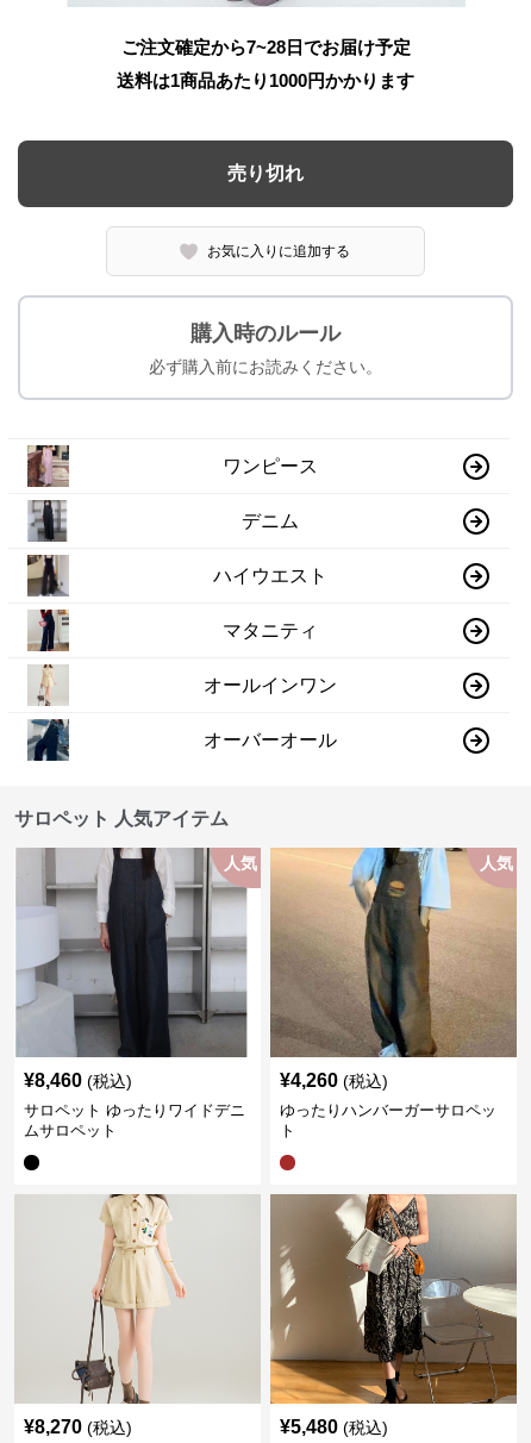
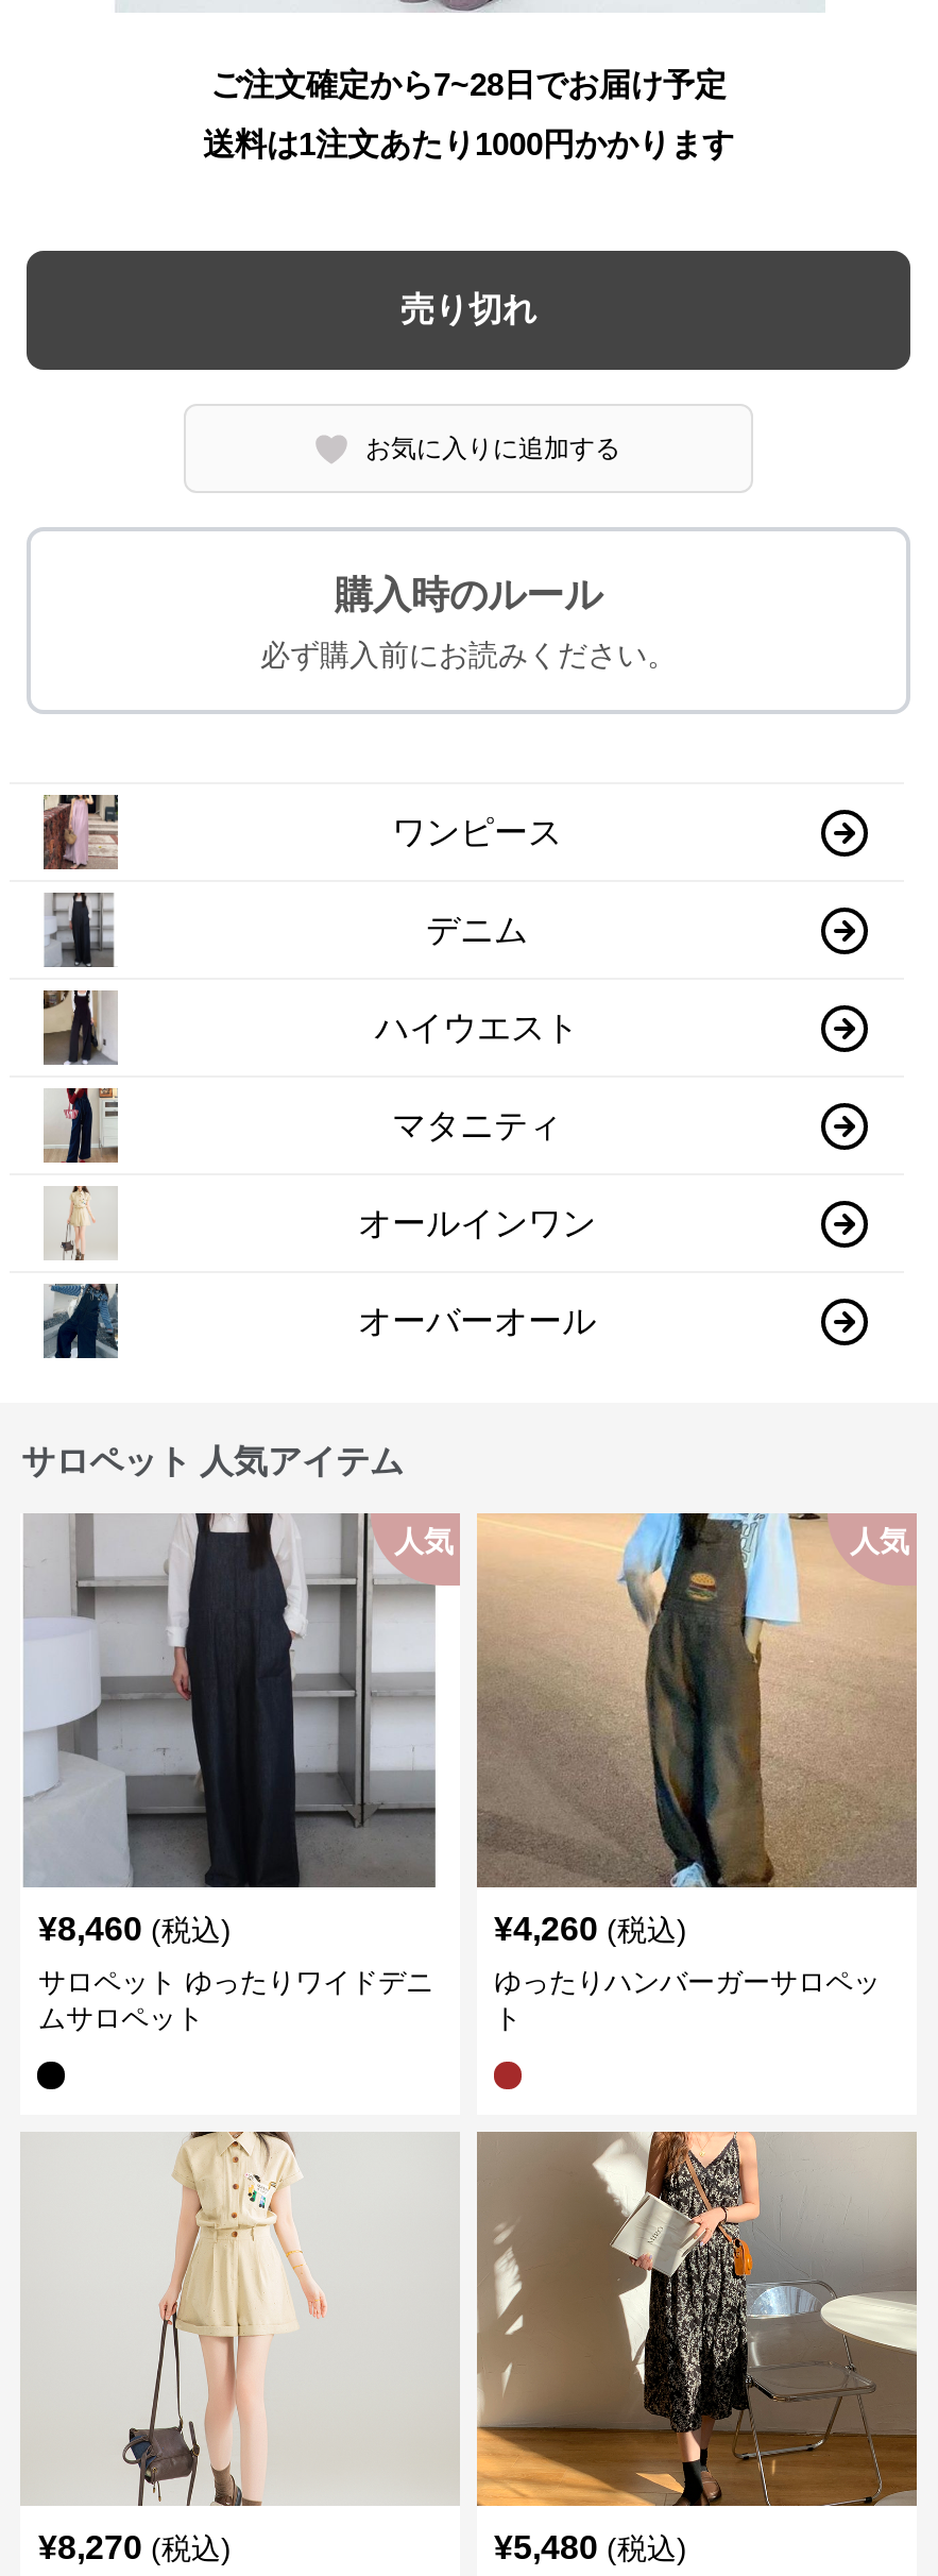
- 送料は1商品あたり1000円かかります
+ 送料は1注文あたり1000円かかります
